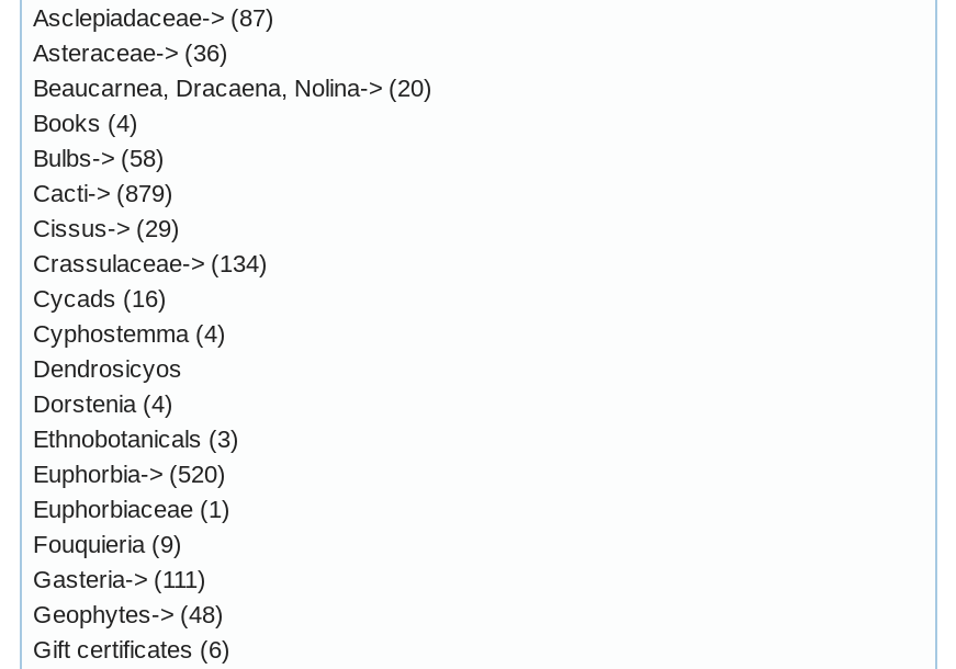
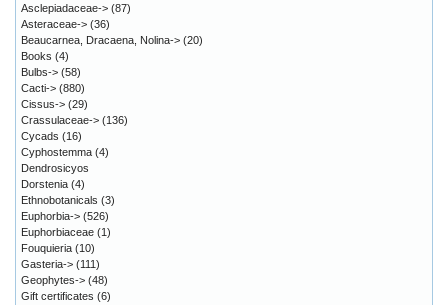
- Cacti-> (879)
+ Cacti-> (880)

- Crassulaceae-> (134)
+ Crassulaceae-> (136)

- Euphorbia-> (520)
+ Euphorbia-> (526)

- Fouquieria (9)
+ Fouquieria (10)
